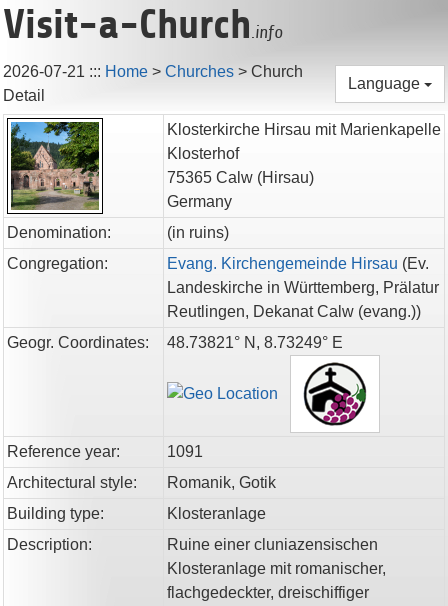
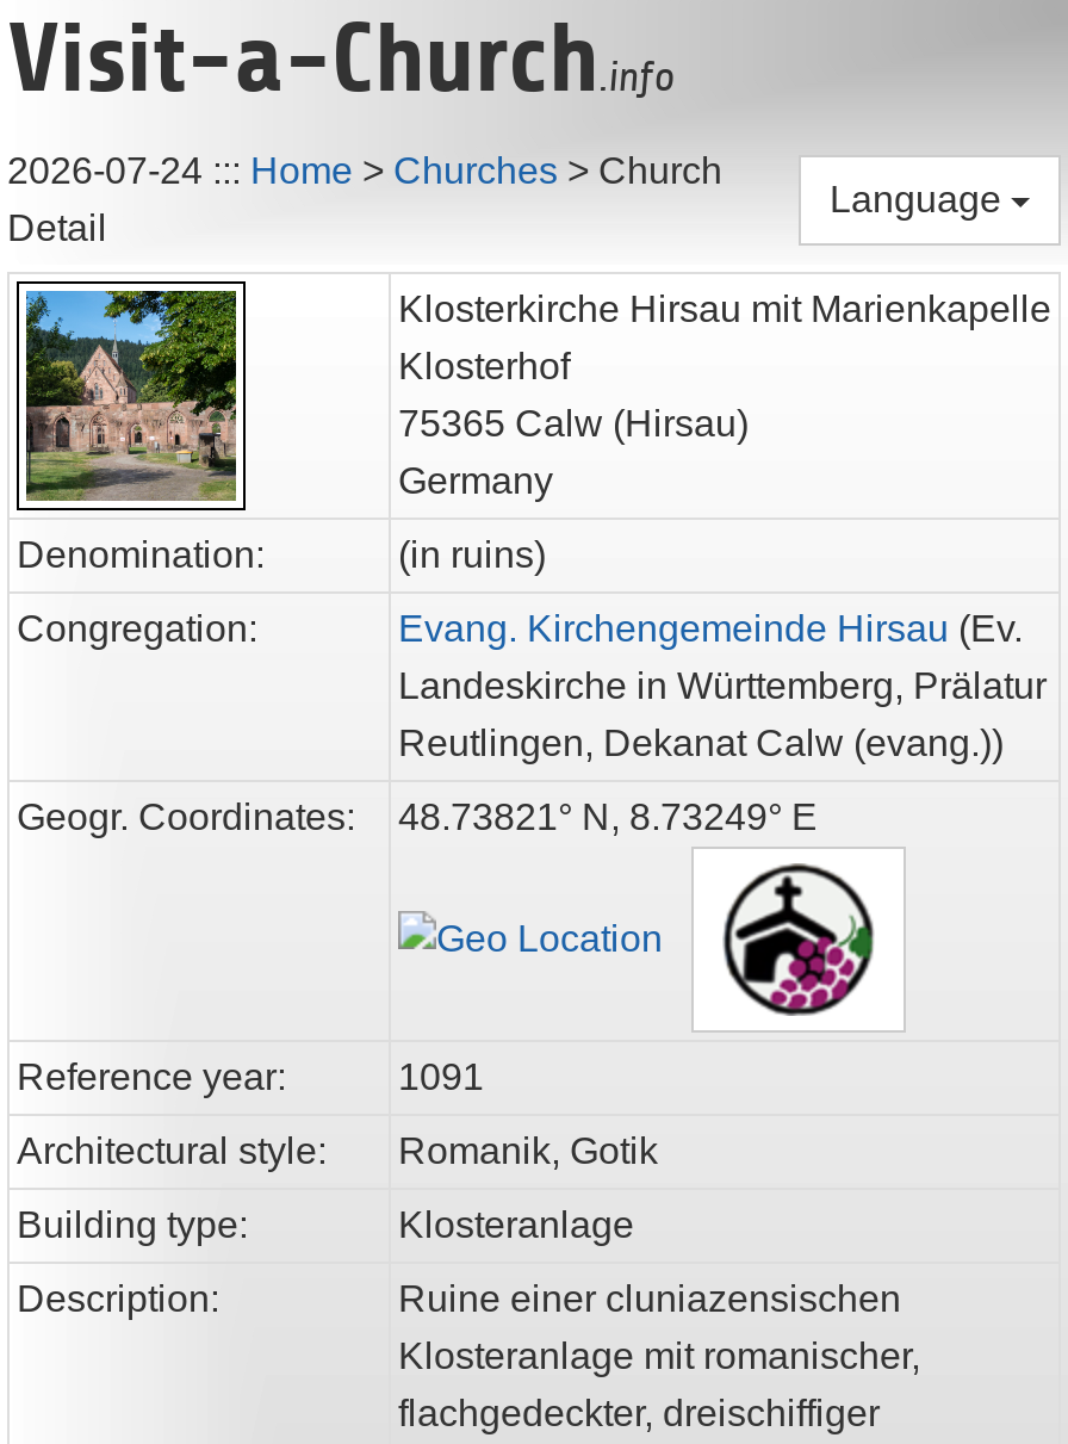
- 2026-07-21::: Home > Churches > Church
+ 2026-07-24::: Home > Churches > Church
